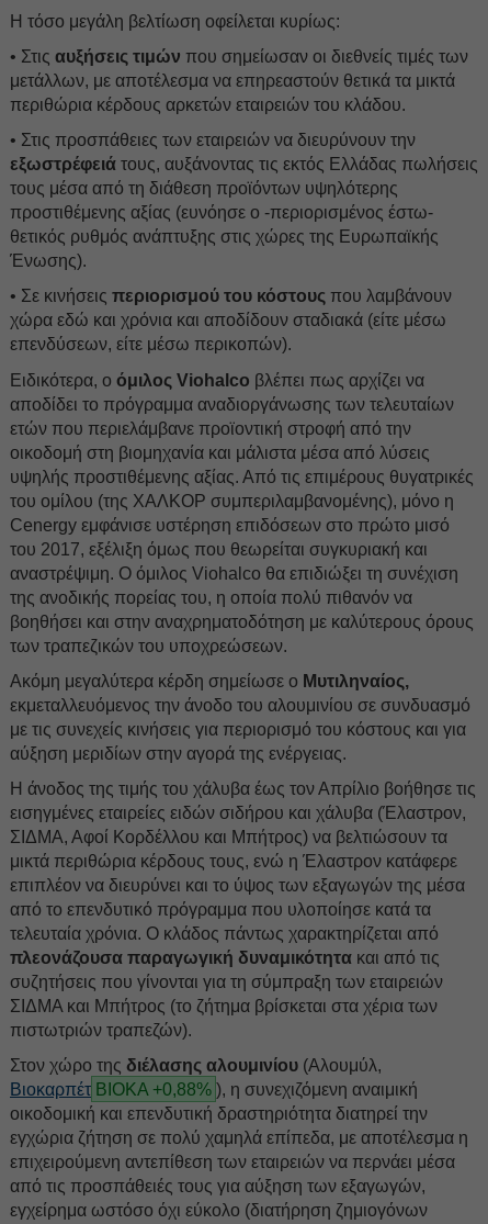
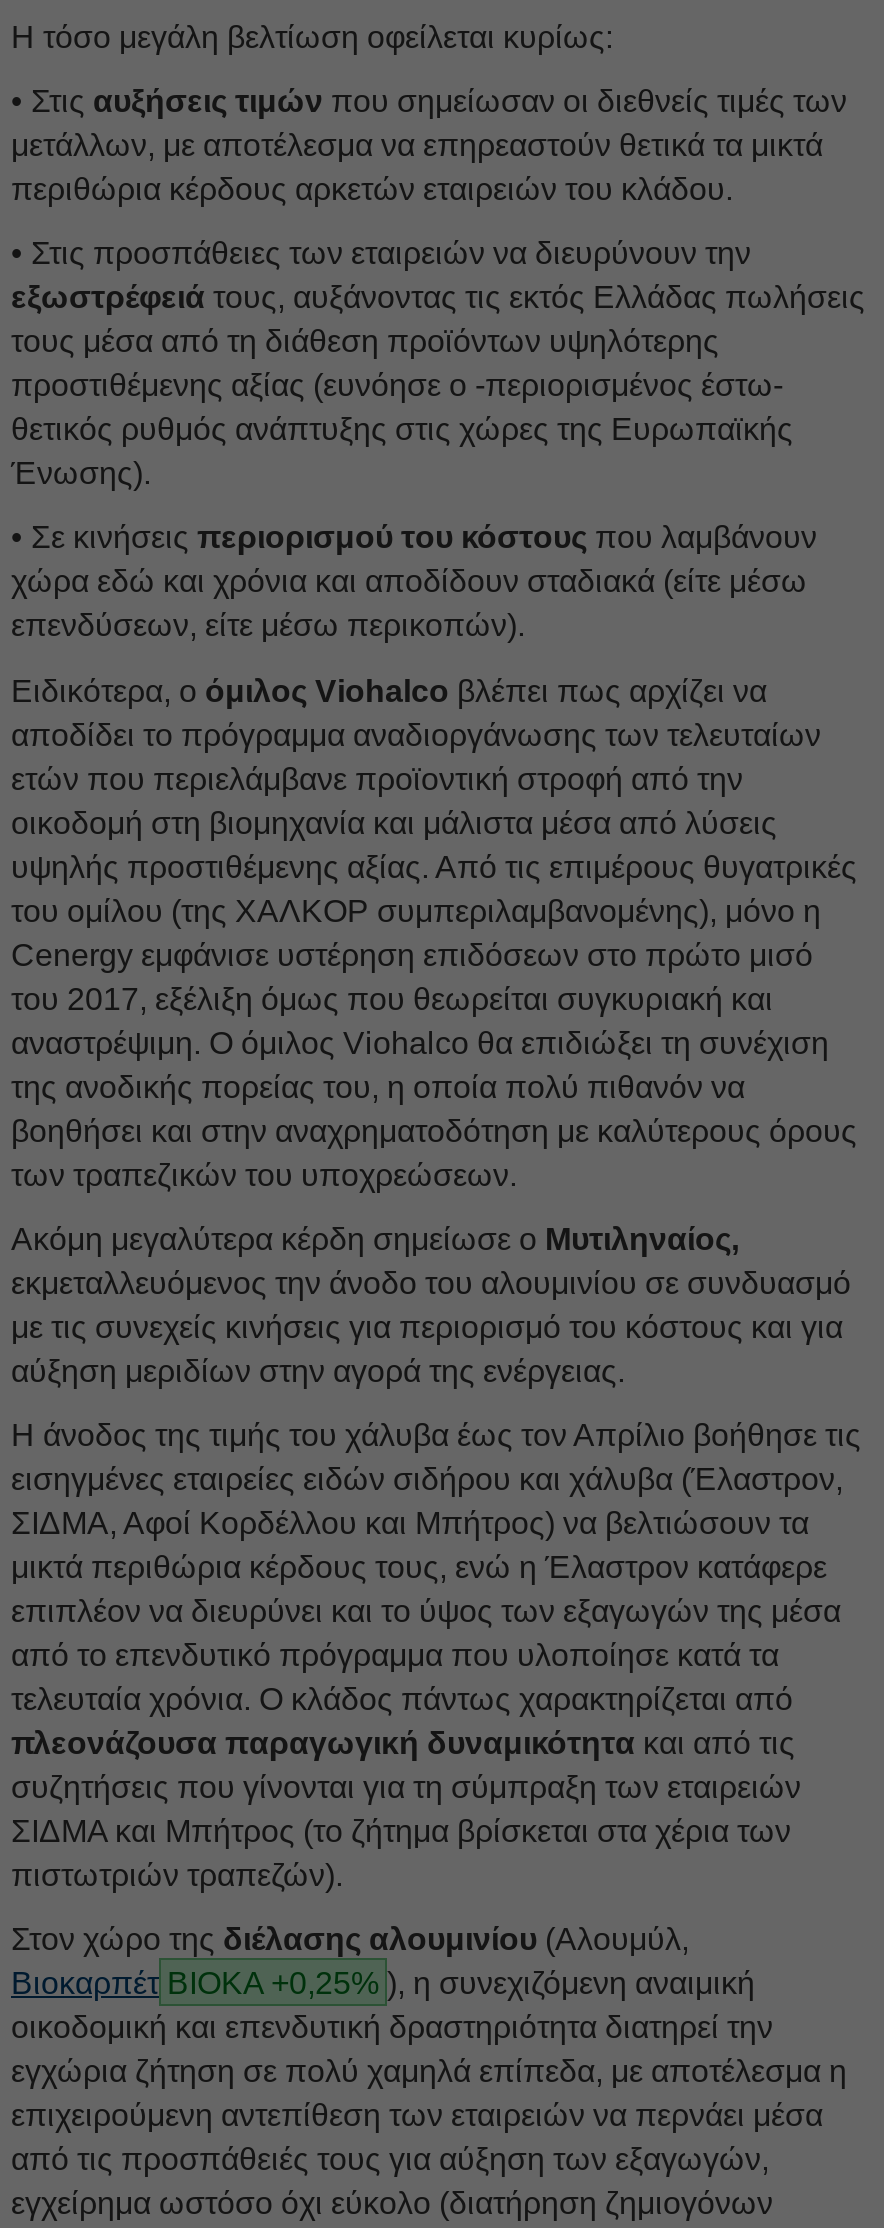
- Βιοκαρπέτ ΒΙΟΚΑ +0,88% ), η συνεχιζόμενη αναιμική
+ Βιοκαρπέτ ΒΙΟΚΑ +0,25% ), η συνεχιζόμενη αναιμική
